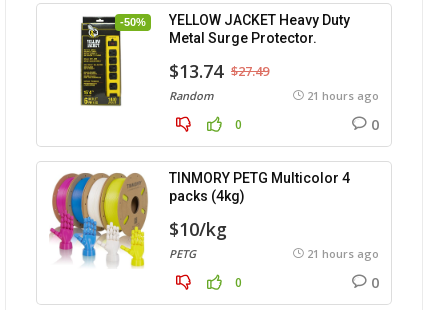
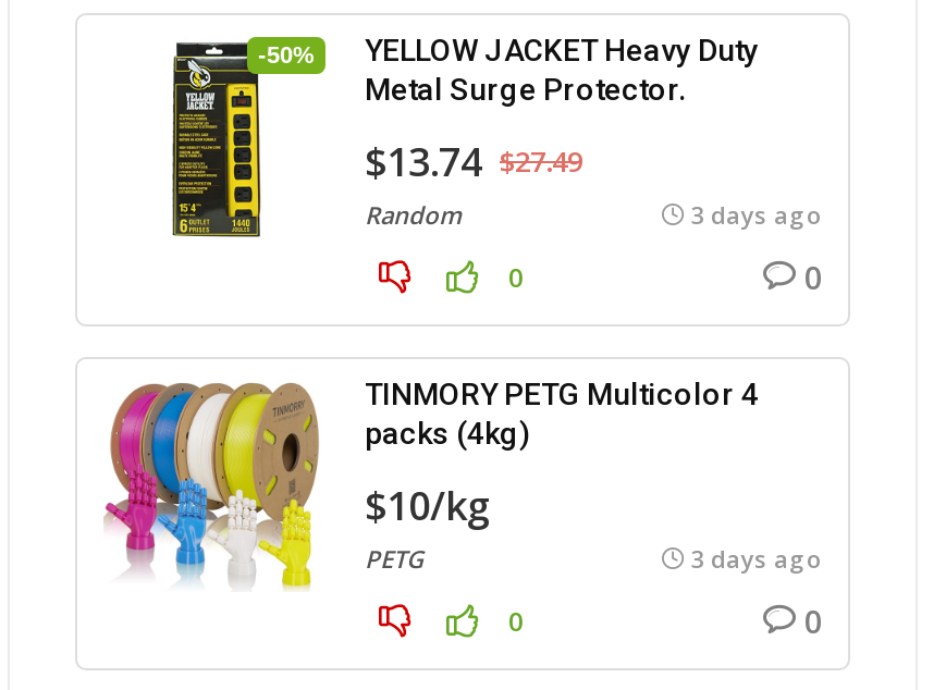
- 21 hours ago
+ 3 days ago

- 21 hours ago
+ 3 days ago
